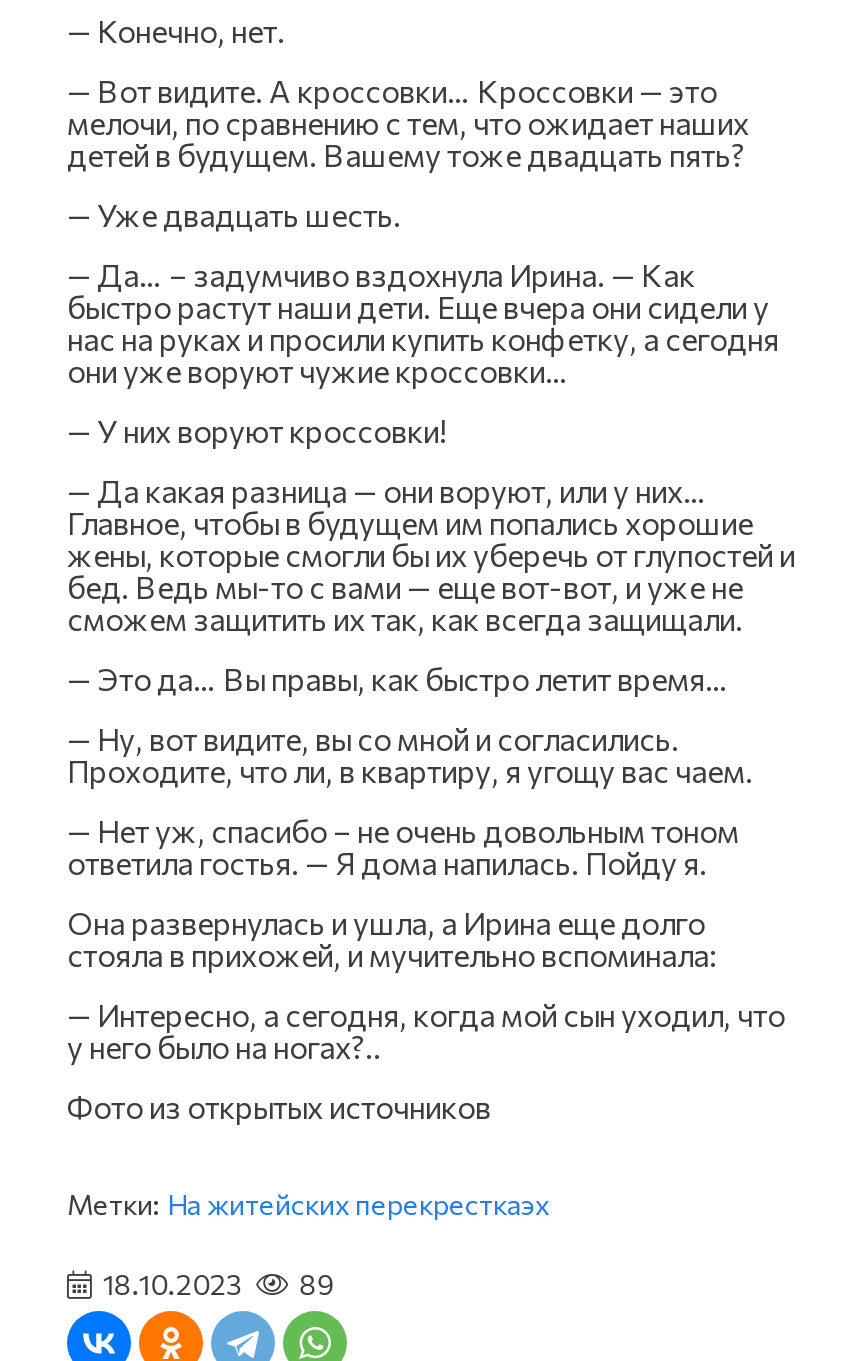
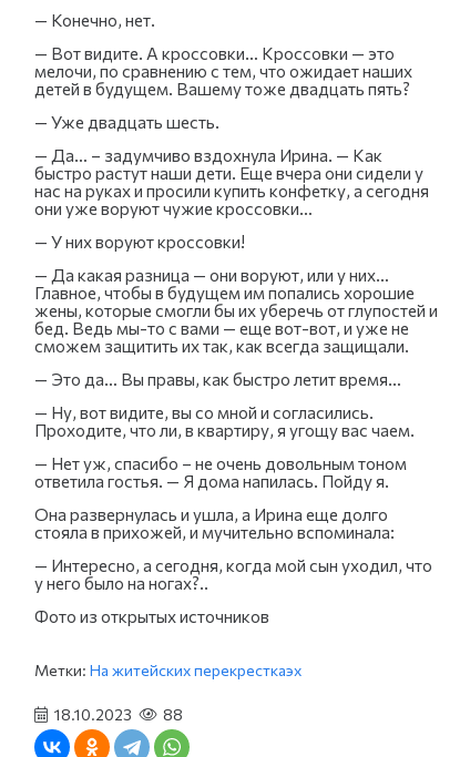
- 18.10.2023 89
+ 18.10.2023 88
